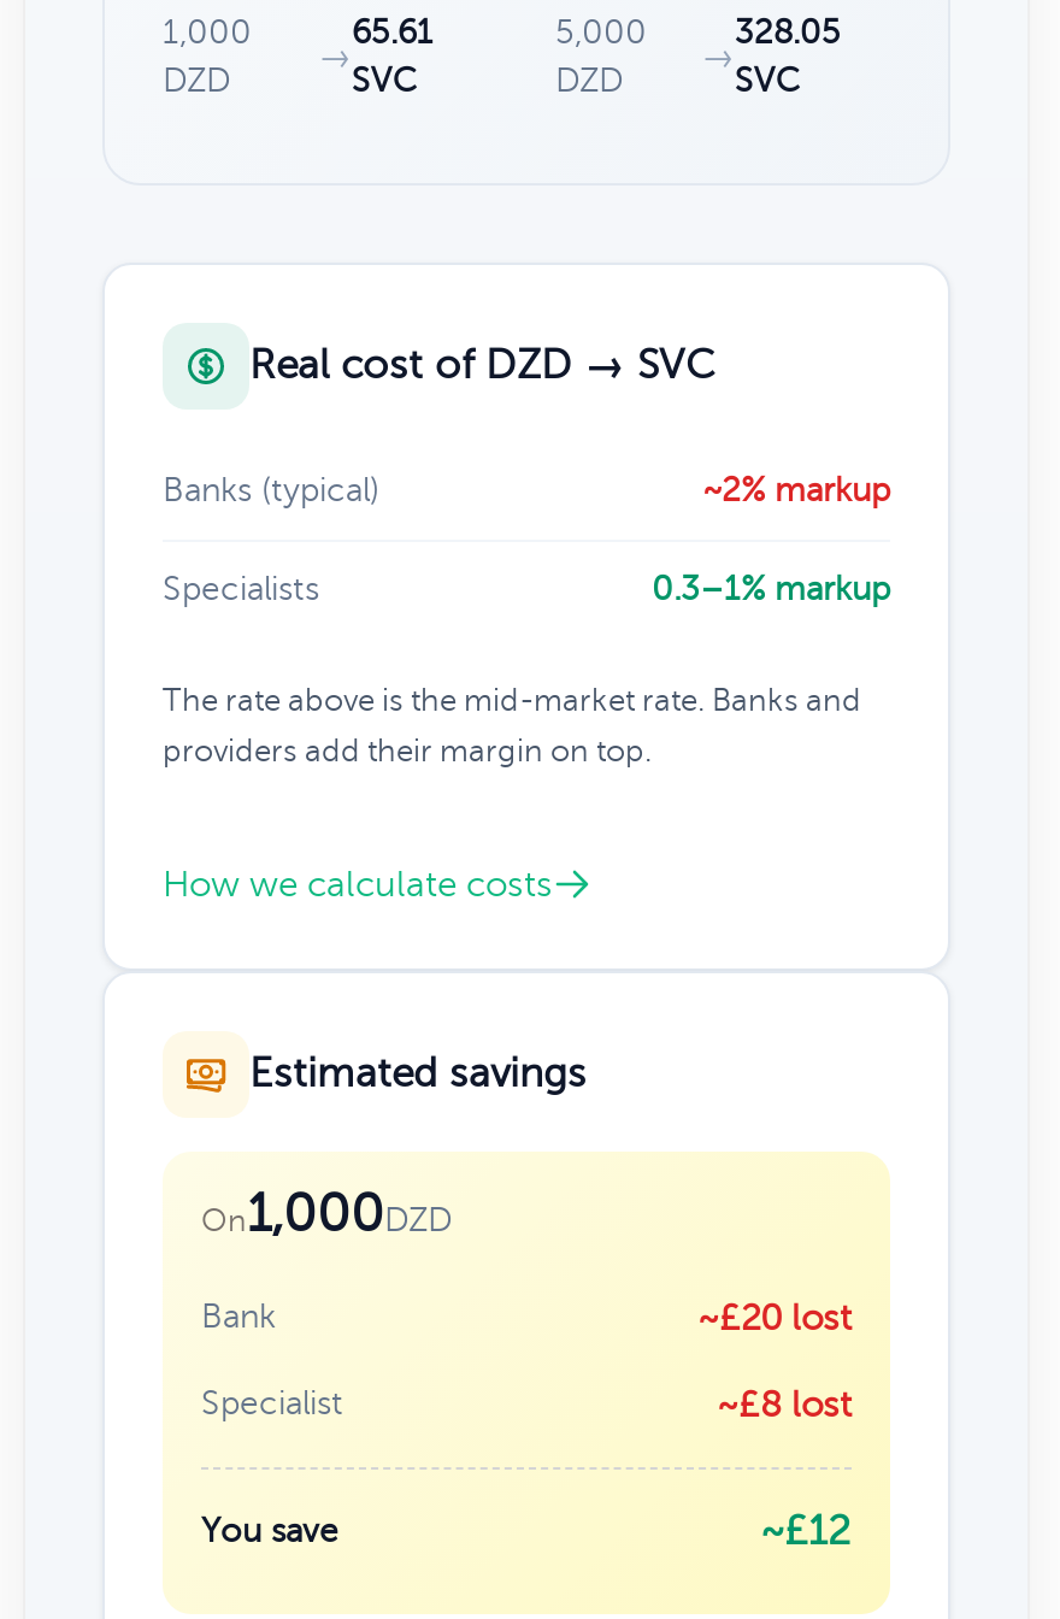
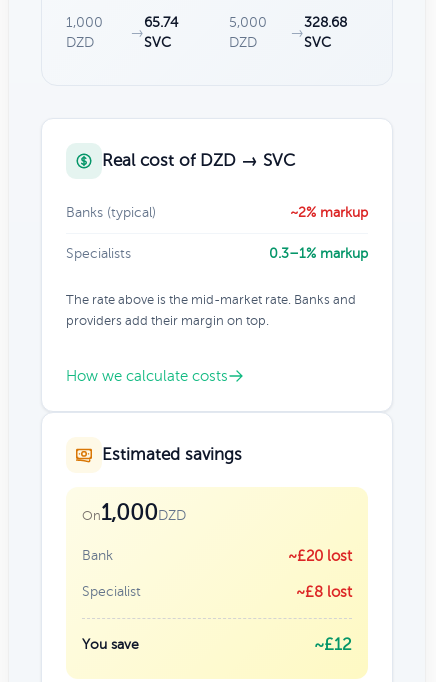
- 65.61
+ 65.74

- 328.05
+ 328.68
